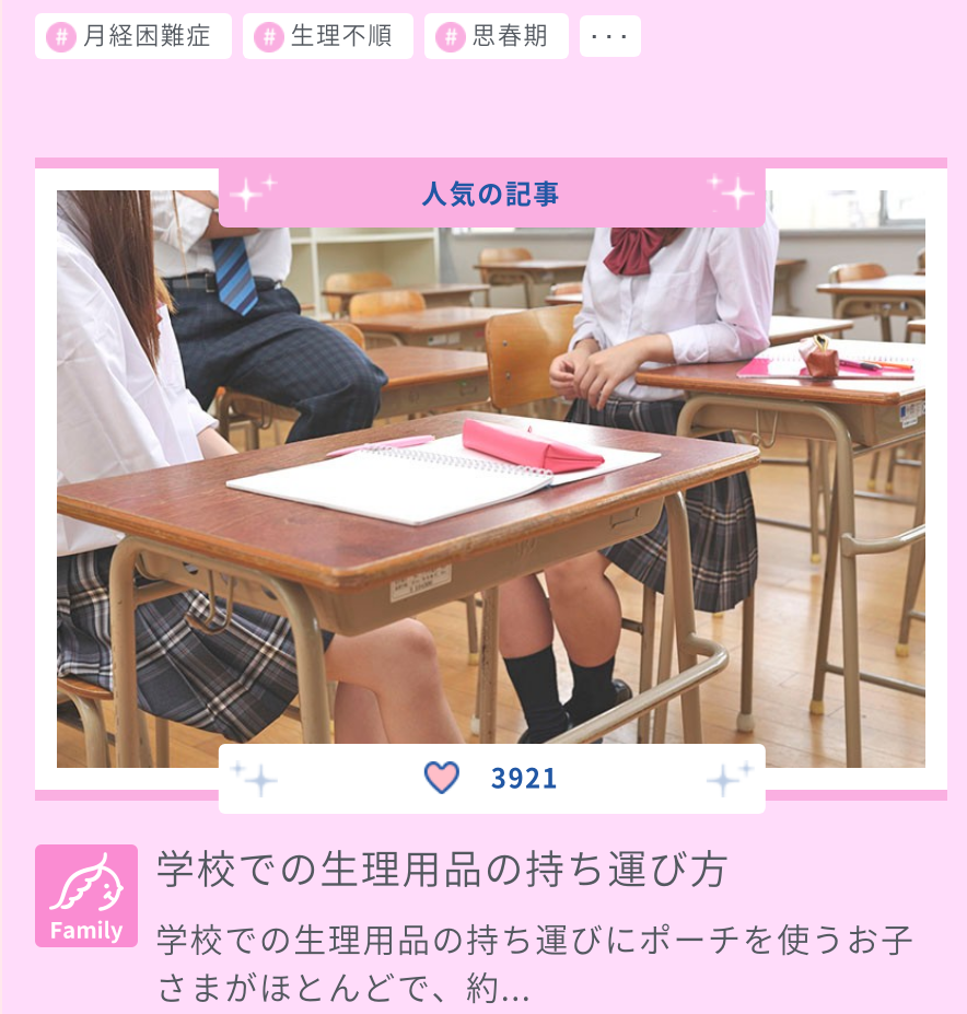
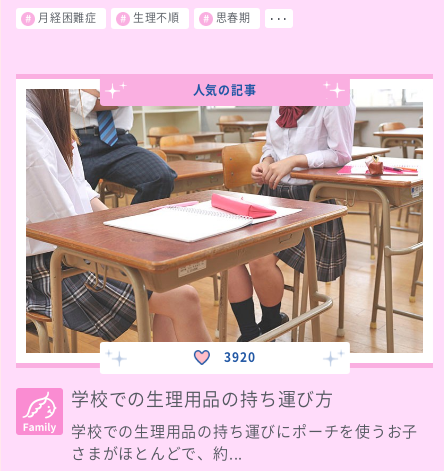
- 3921
+ 3920
